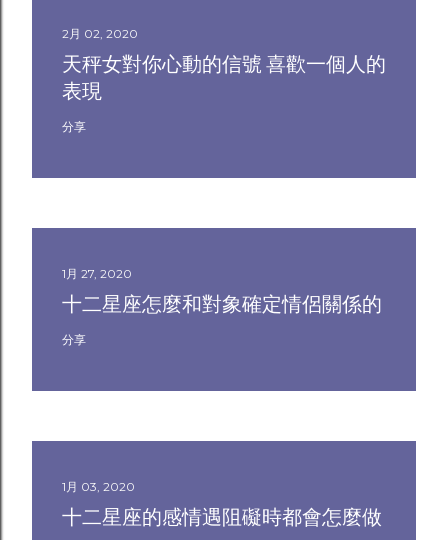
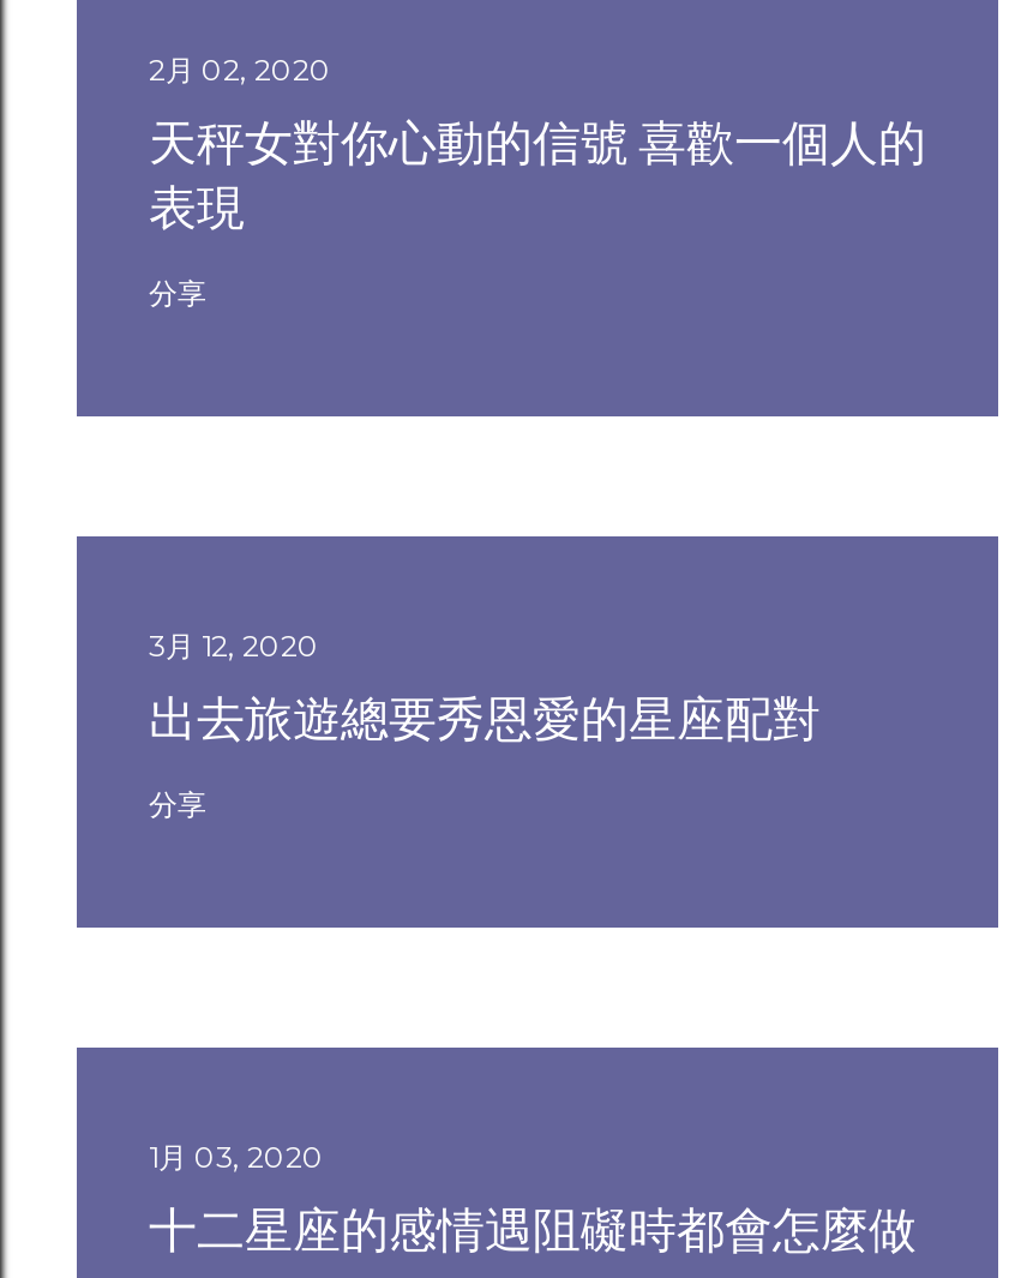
- 1月 27, 2020
- 十二星座怎麼和對象確定情侶關係的
+ 3月 12, 2020
+ 出去旅遊總要秀恩愛的星座配對
